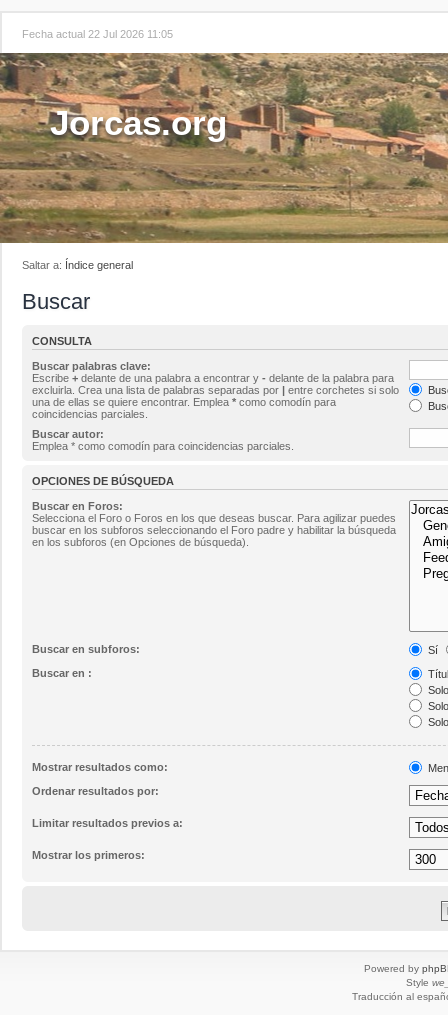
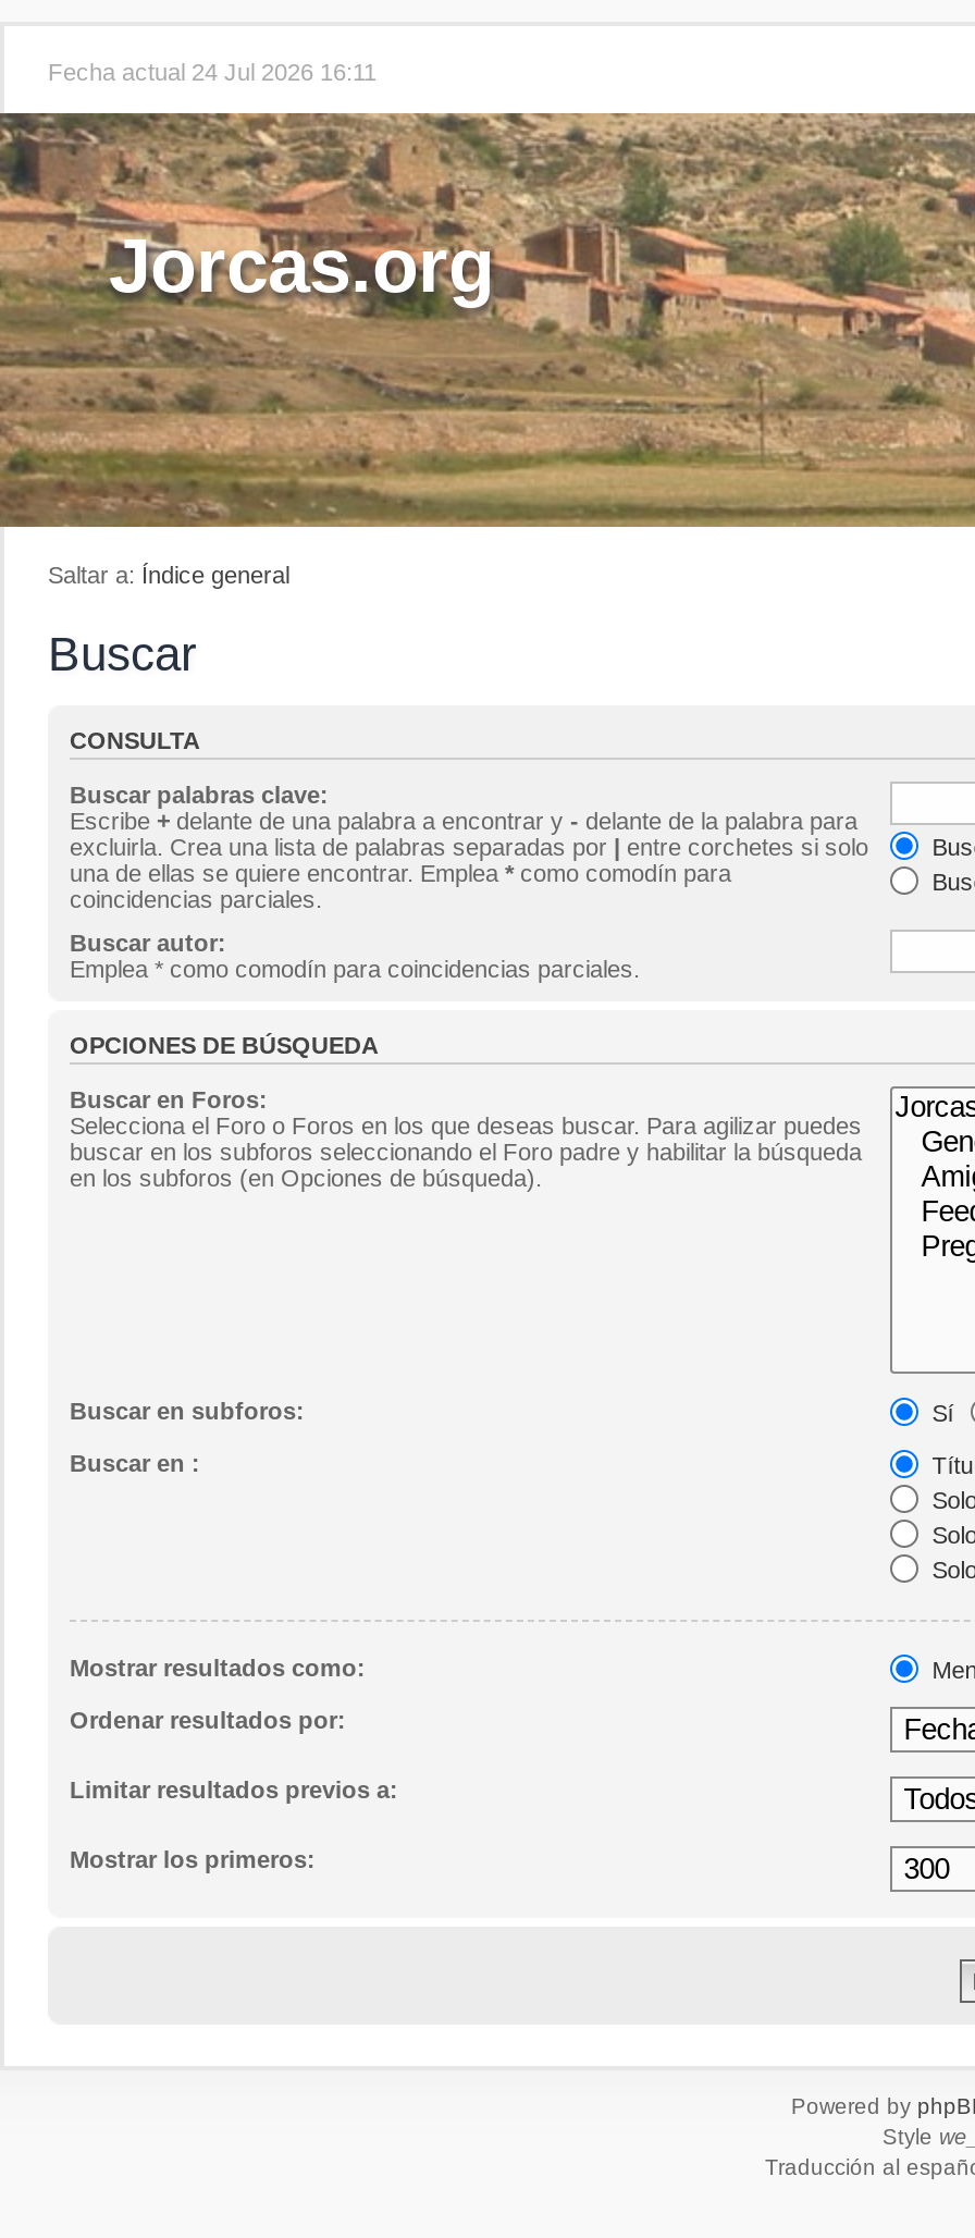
- Fecha actual 22 Jul 2026 11:05
+ Fecha actual 24 Jul 2026 16:11
